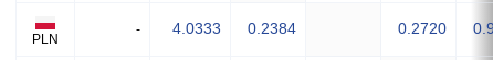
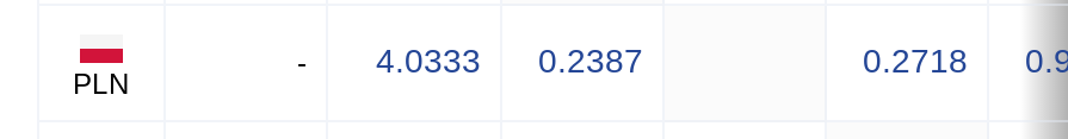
- 4.0333 0.2384
+ 4.0333 0.2387

- 0.2720
+ 0.2718
